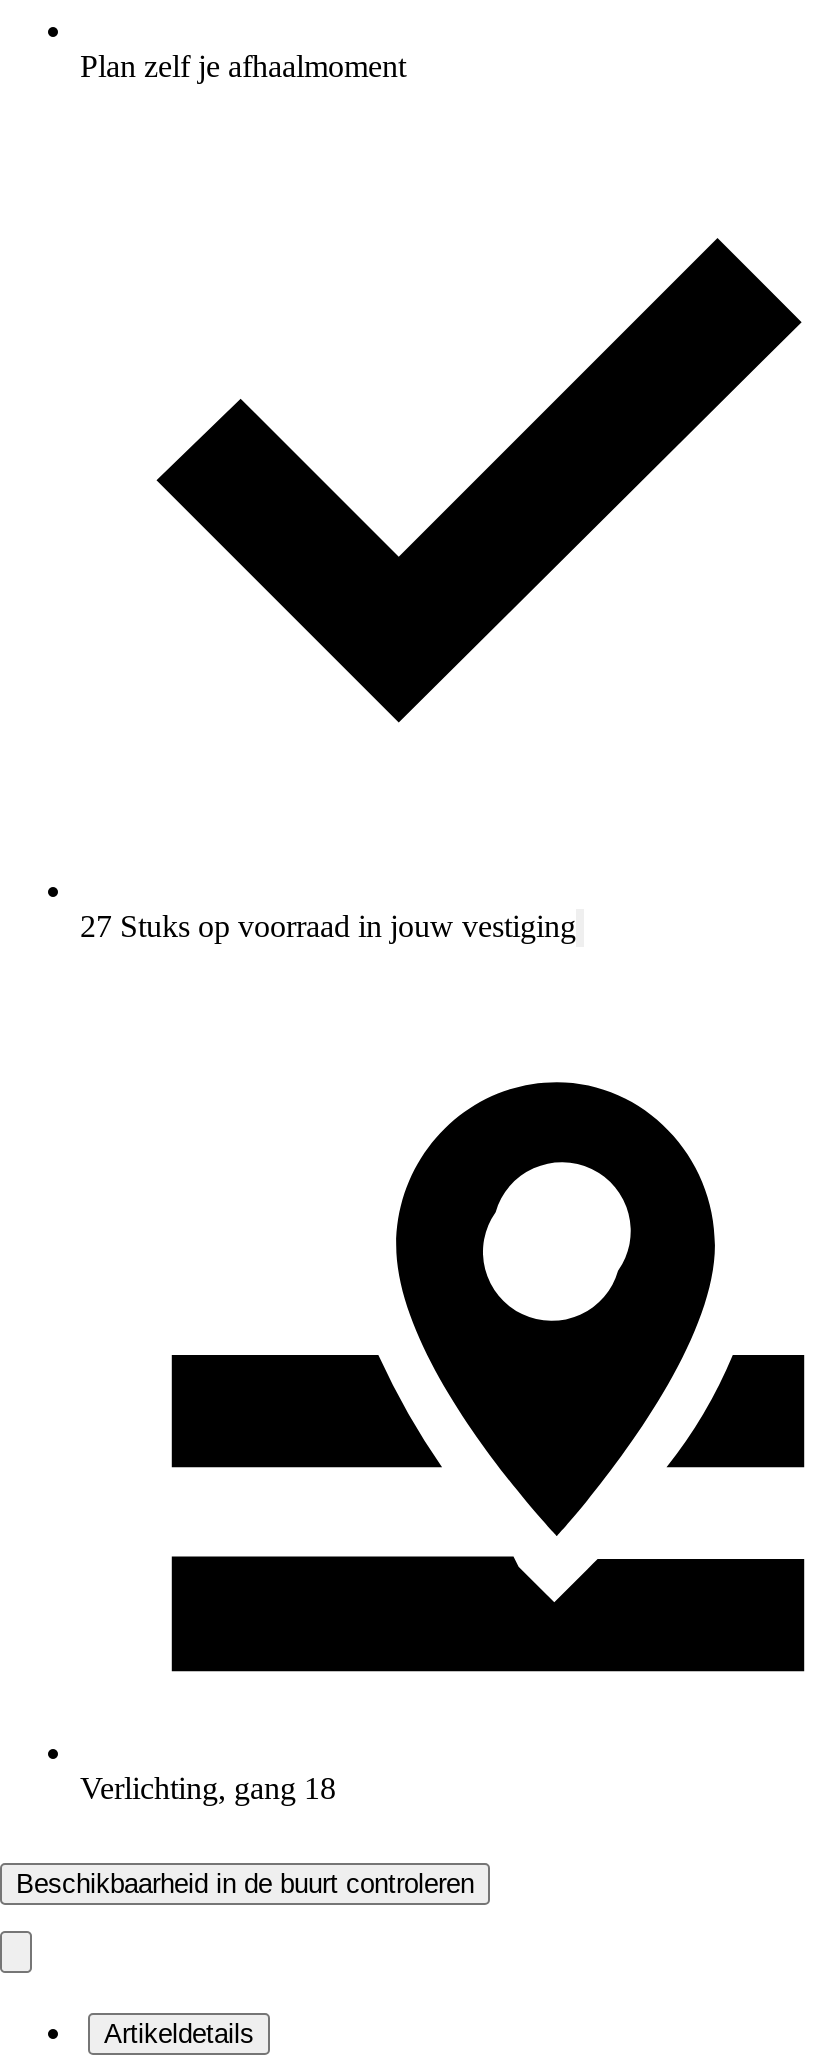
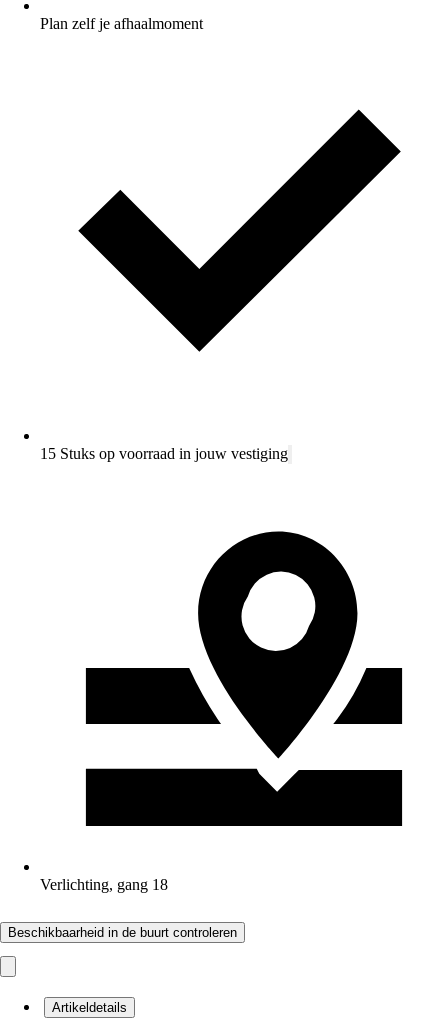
- 27 Stuks op voorraad in jouw vestiging
+ 15 Stuks op voorraad in jouw vestiging
